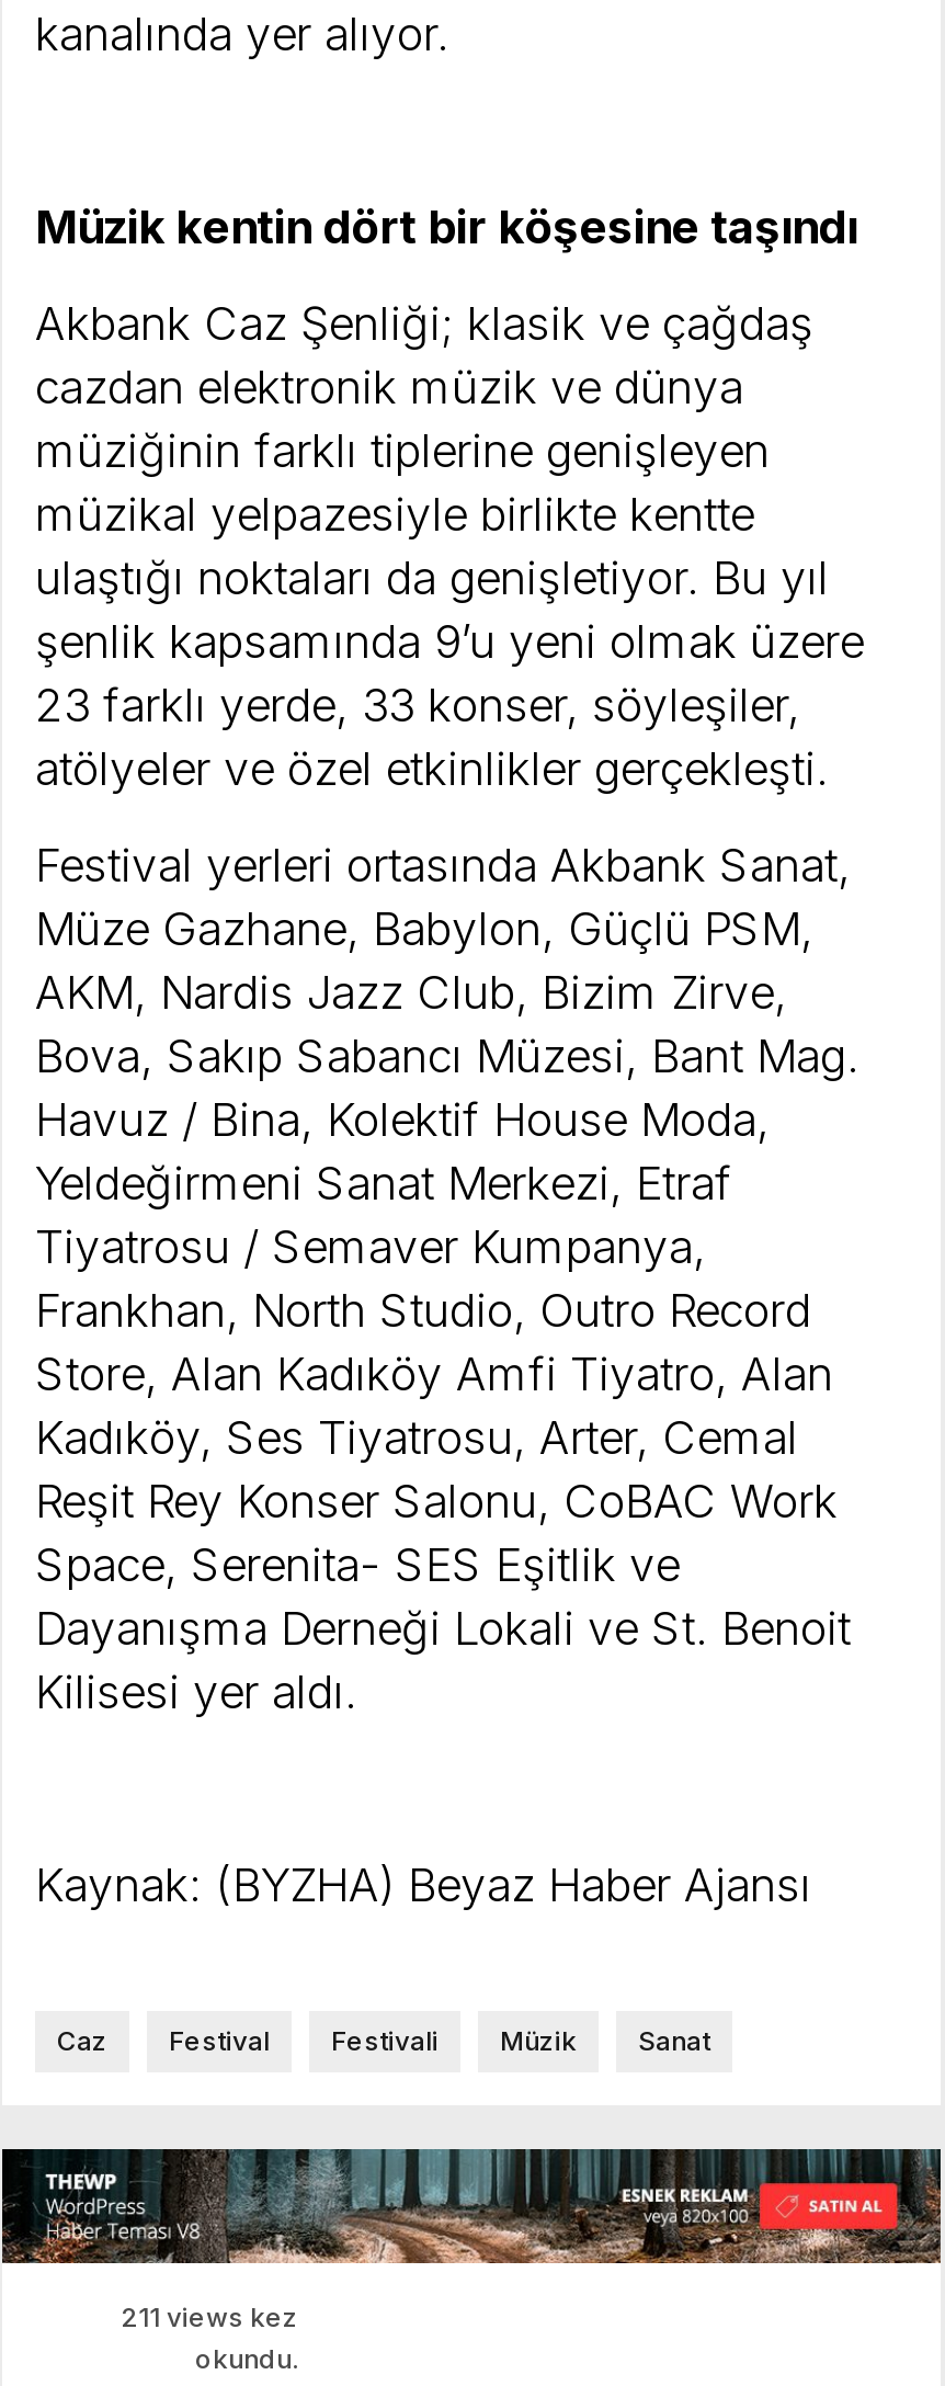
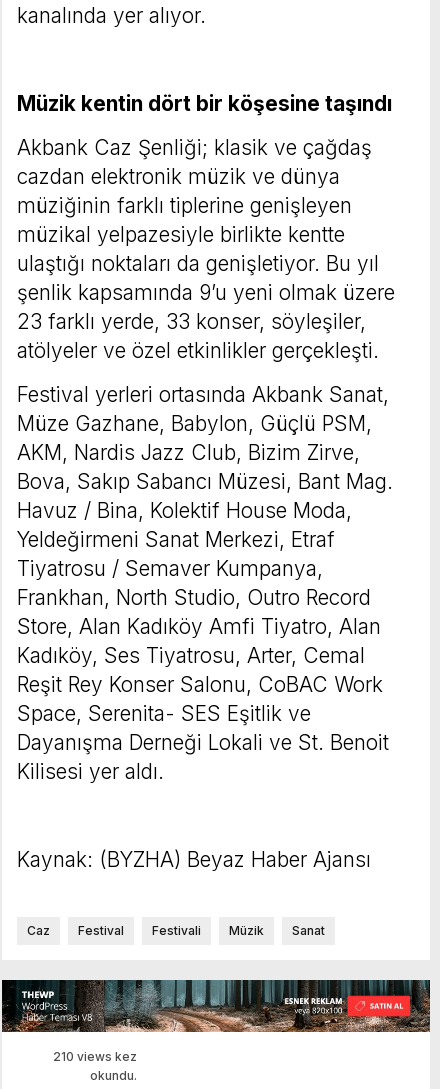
- 211 views kez
+ 210 views kez
